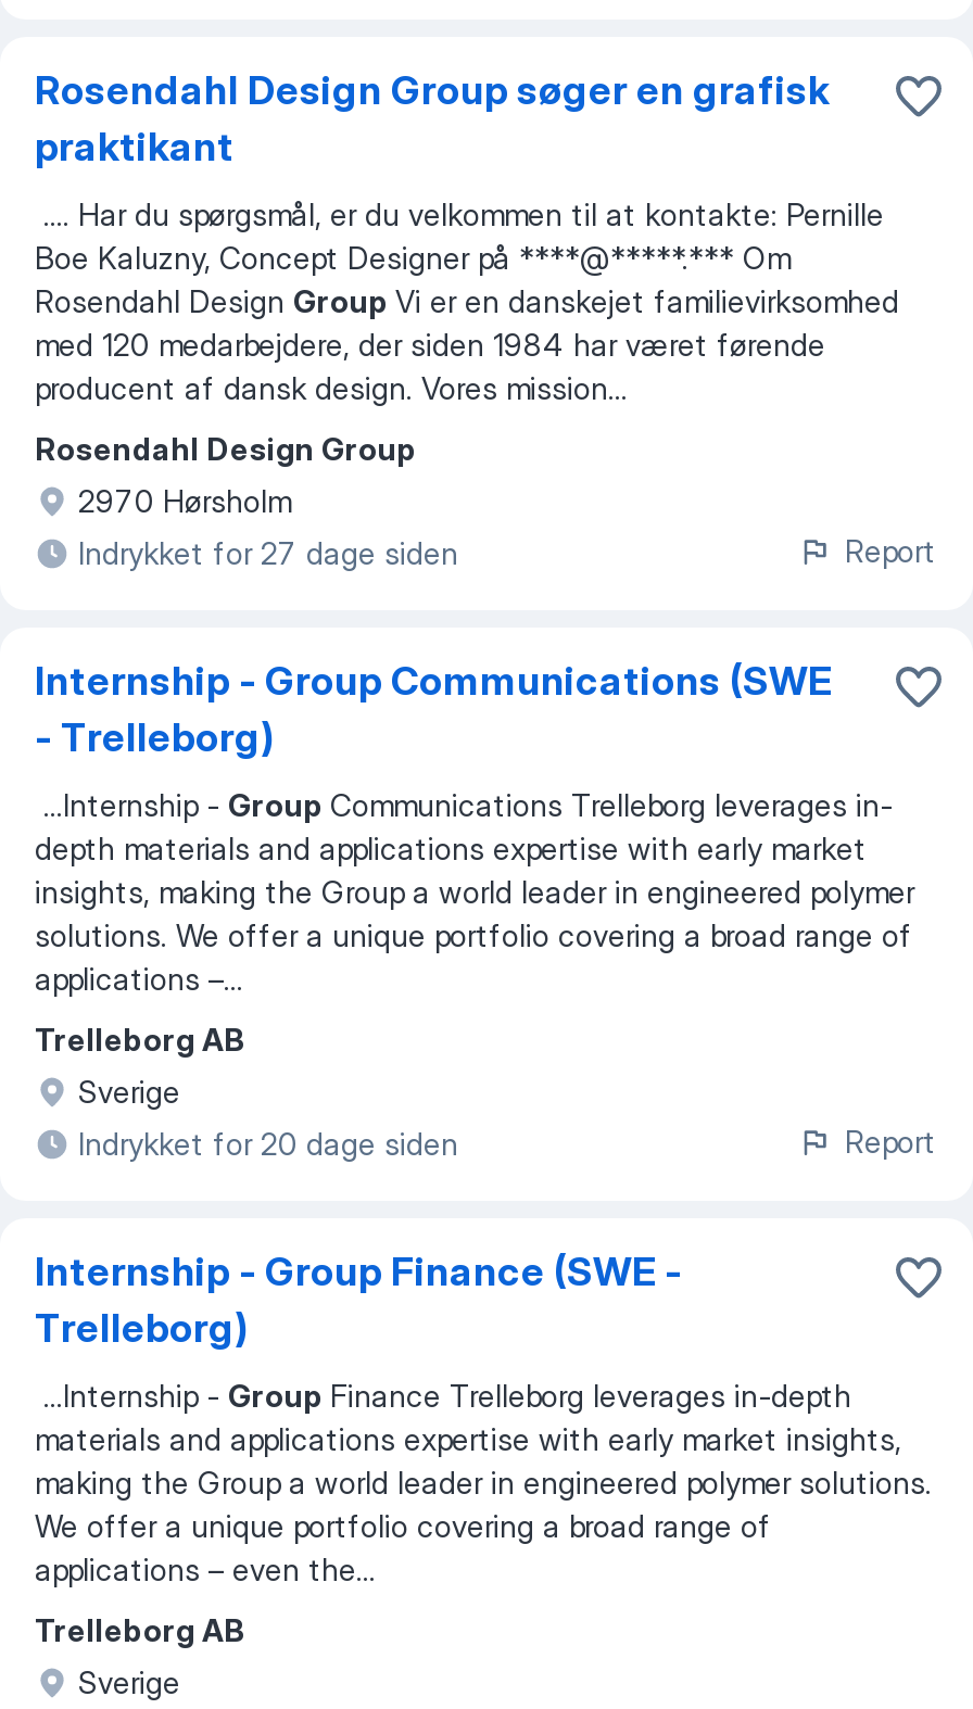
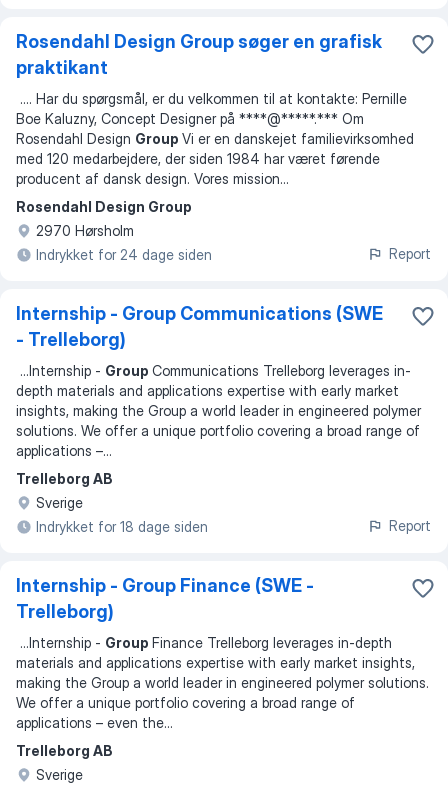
- Indrykket for 27 dage siden
+ Indrykket for 24 dage siden

- Indrykket for 20 dage siden
+ Indrykket for 18 dage siden
